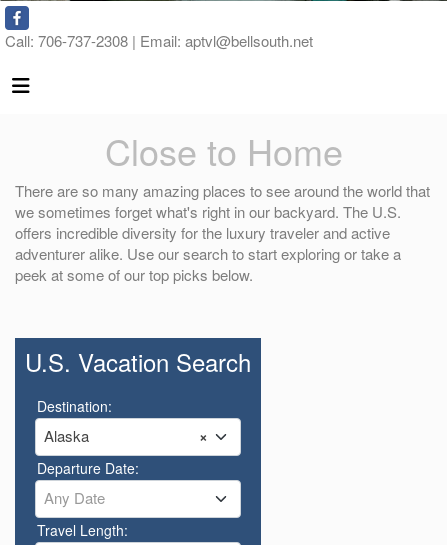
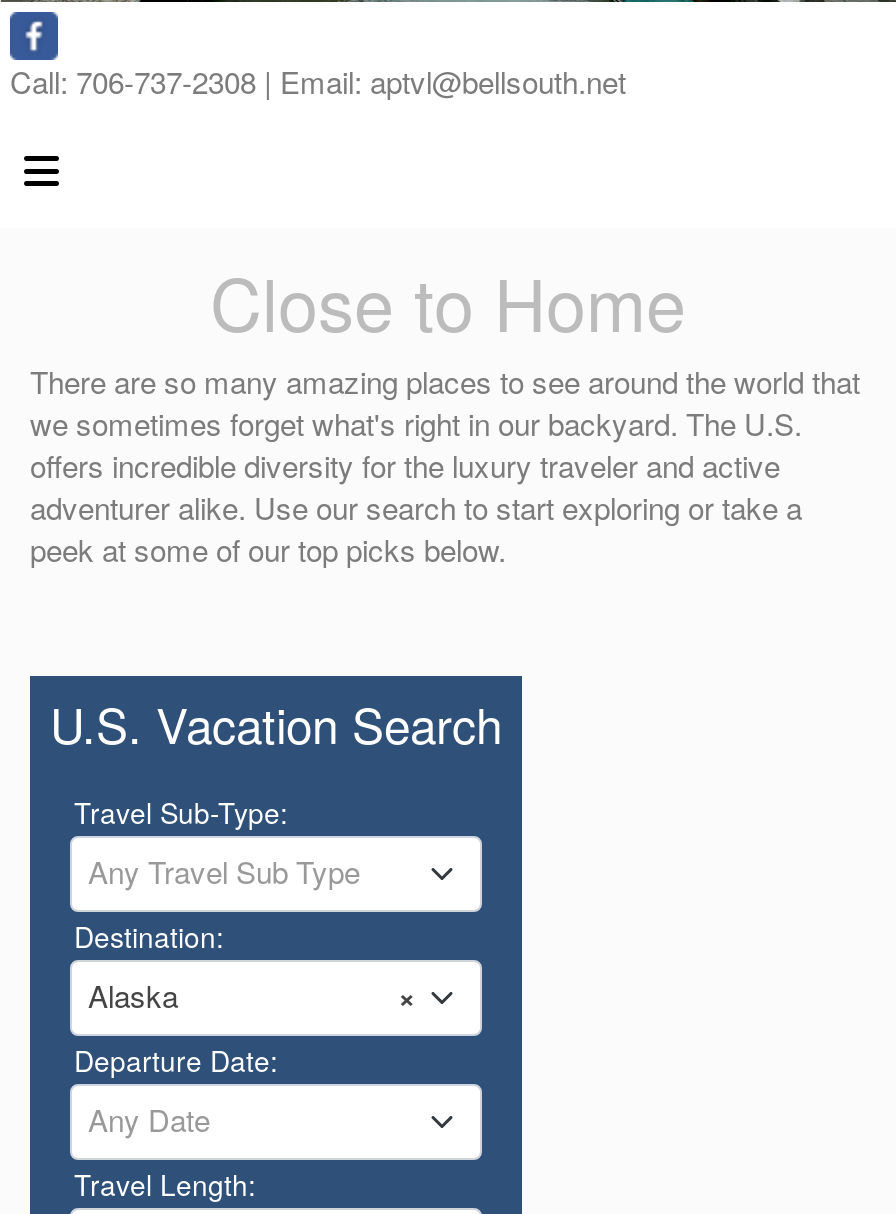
+ Travel Sub-Type:
+ Any Travel Sub Type
